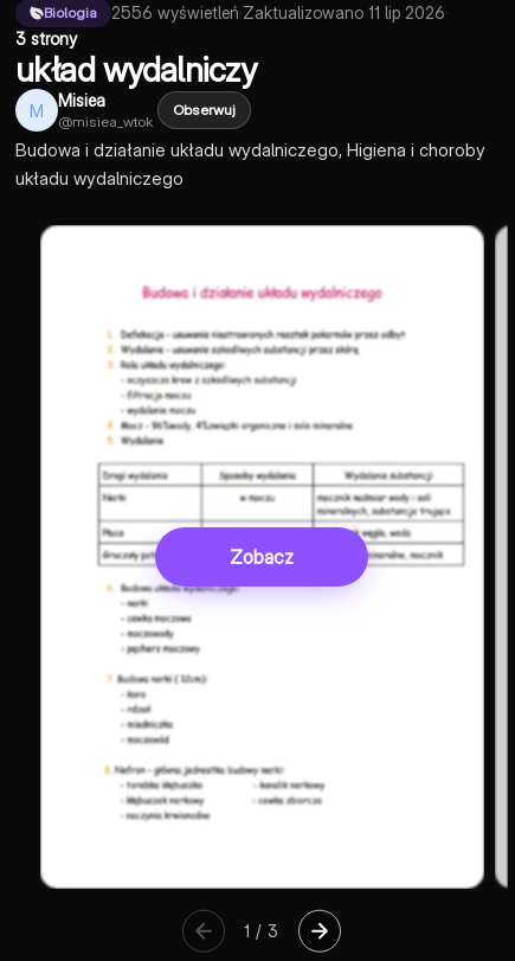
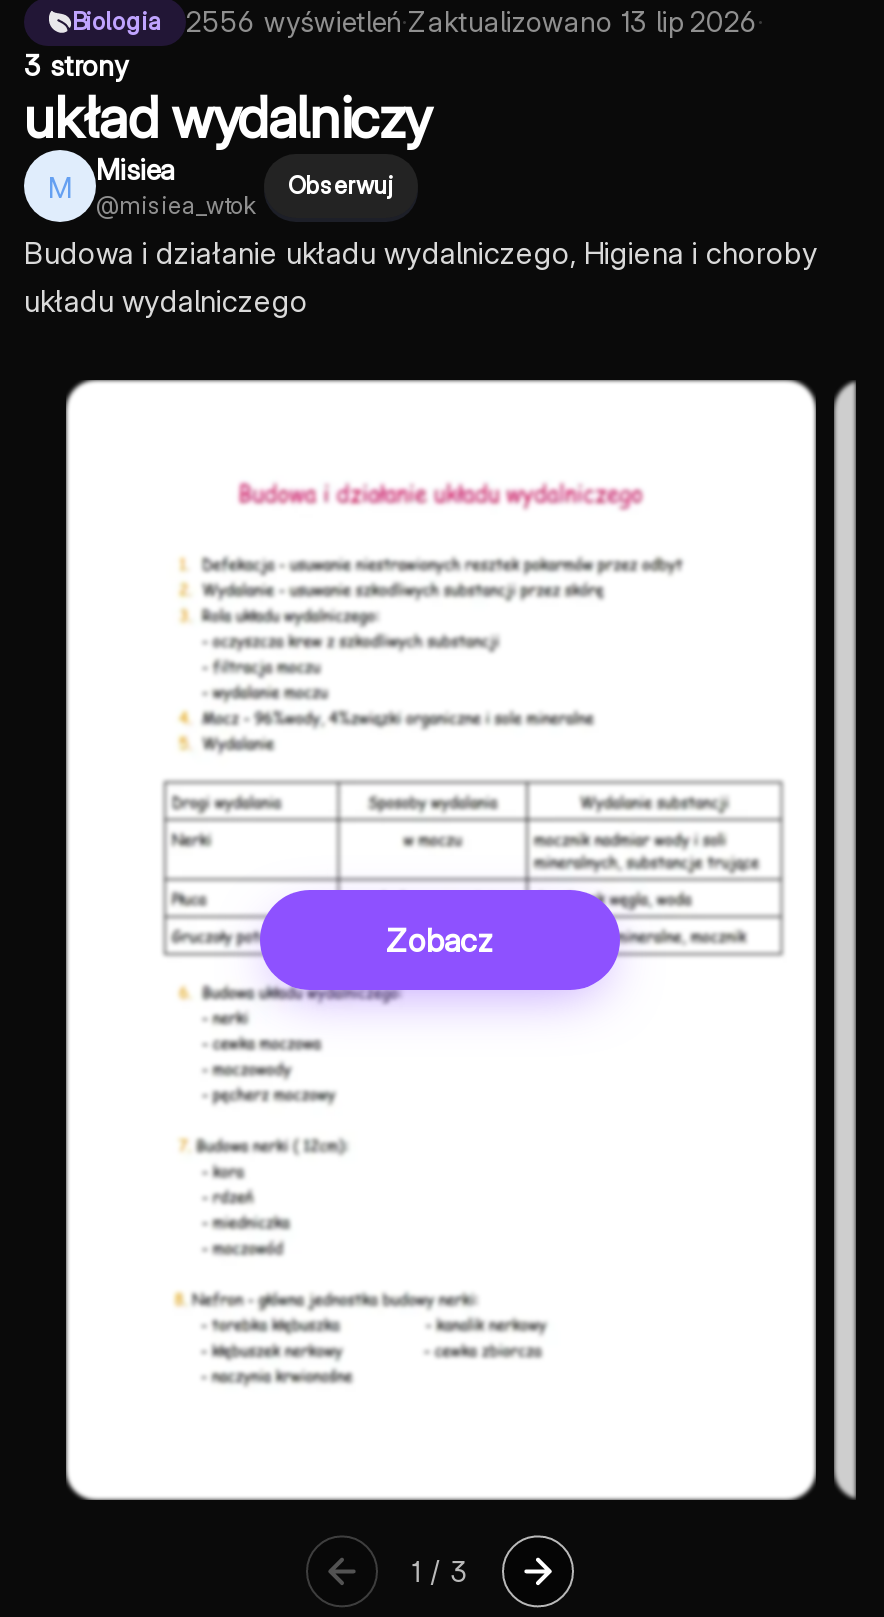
- 2556 wyświetleń·Zaktualizowano 11 lip 2026 ·
+ 2556 wyświetleń·Zaktualizowano 13 lip 2026 ·
